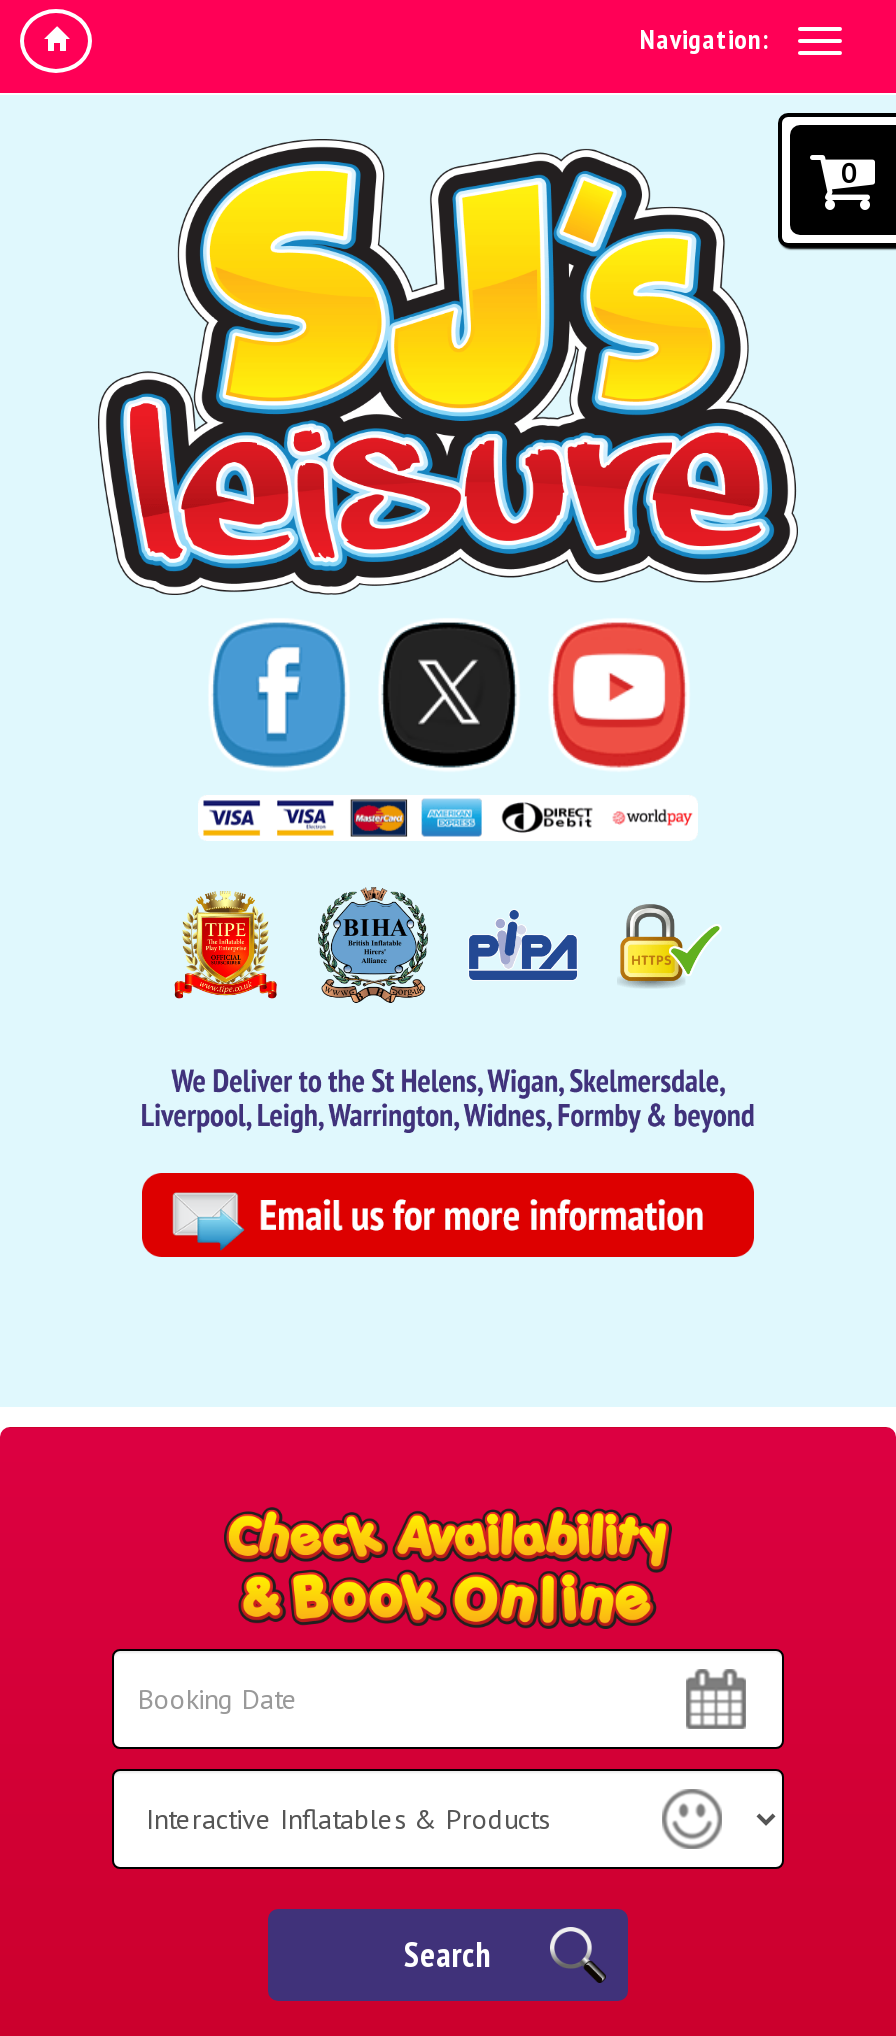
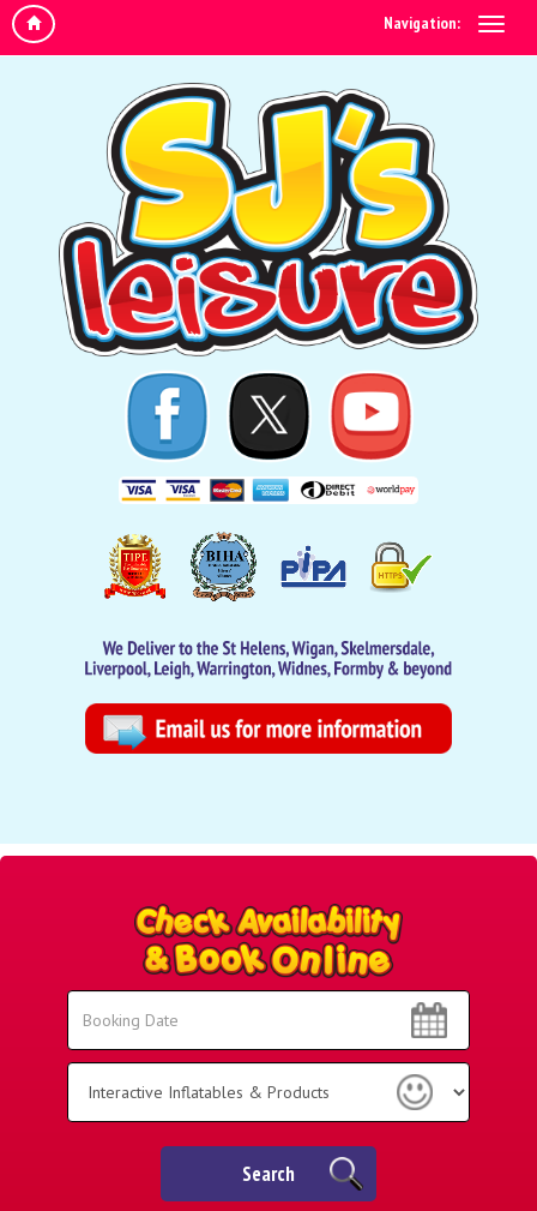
- [image]
- 0
